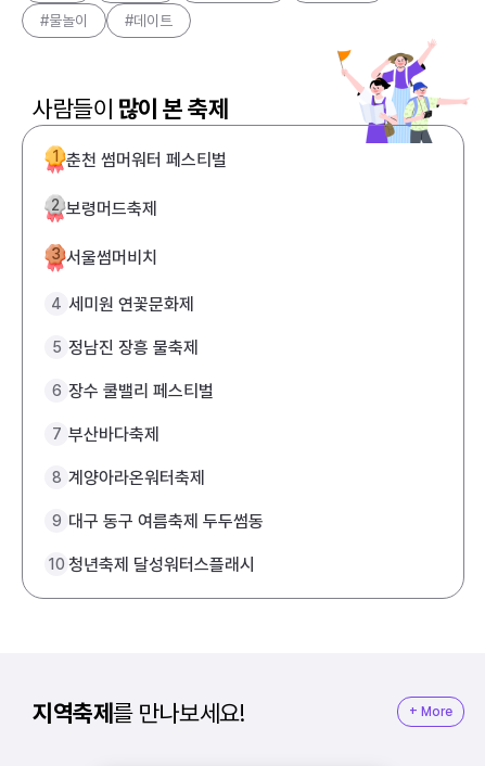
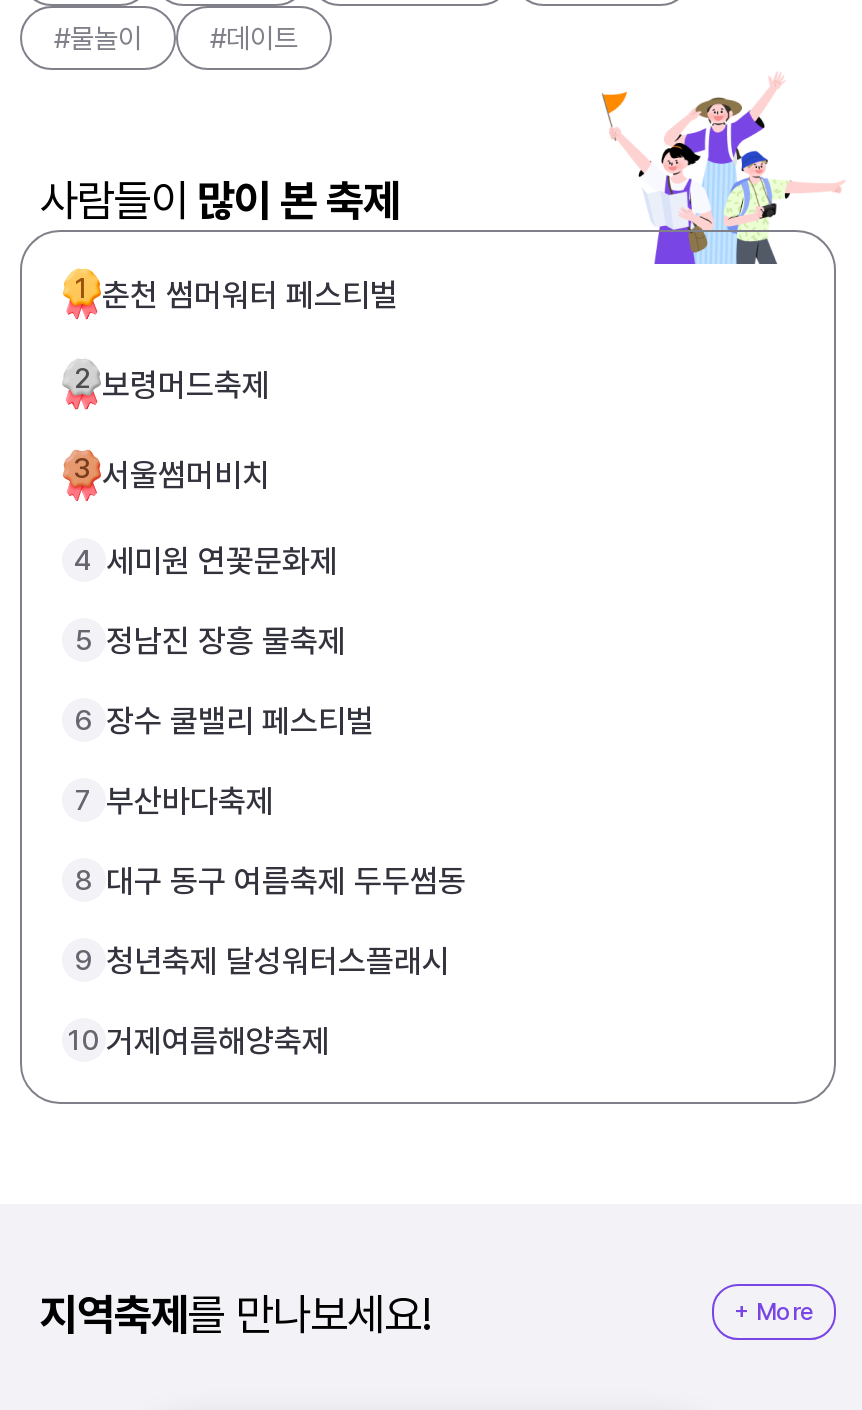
- 8 계양아라온워터축제
+ 8 대구 동구 여름축제 두두썸동

- 9 대구 동구 여름축제 두두썸동
+ 9 청년축제 달성워터스플래시

- 10 청년축제 달성워터스플래시
+ 10 거제여름해양축제
